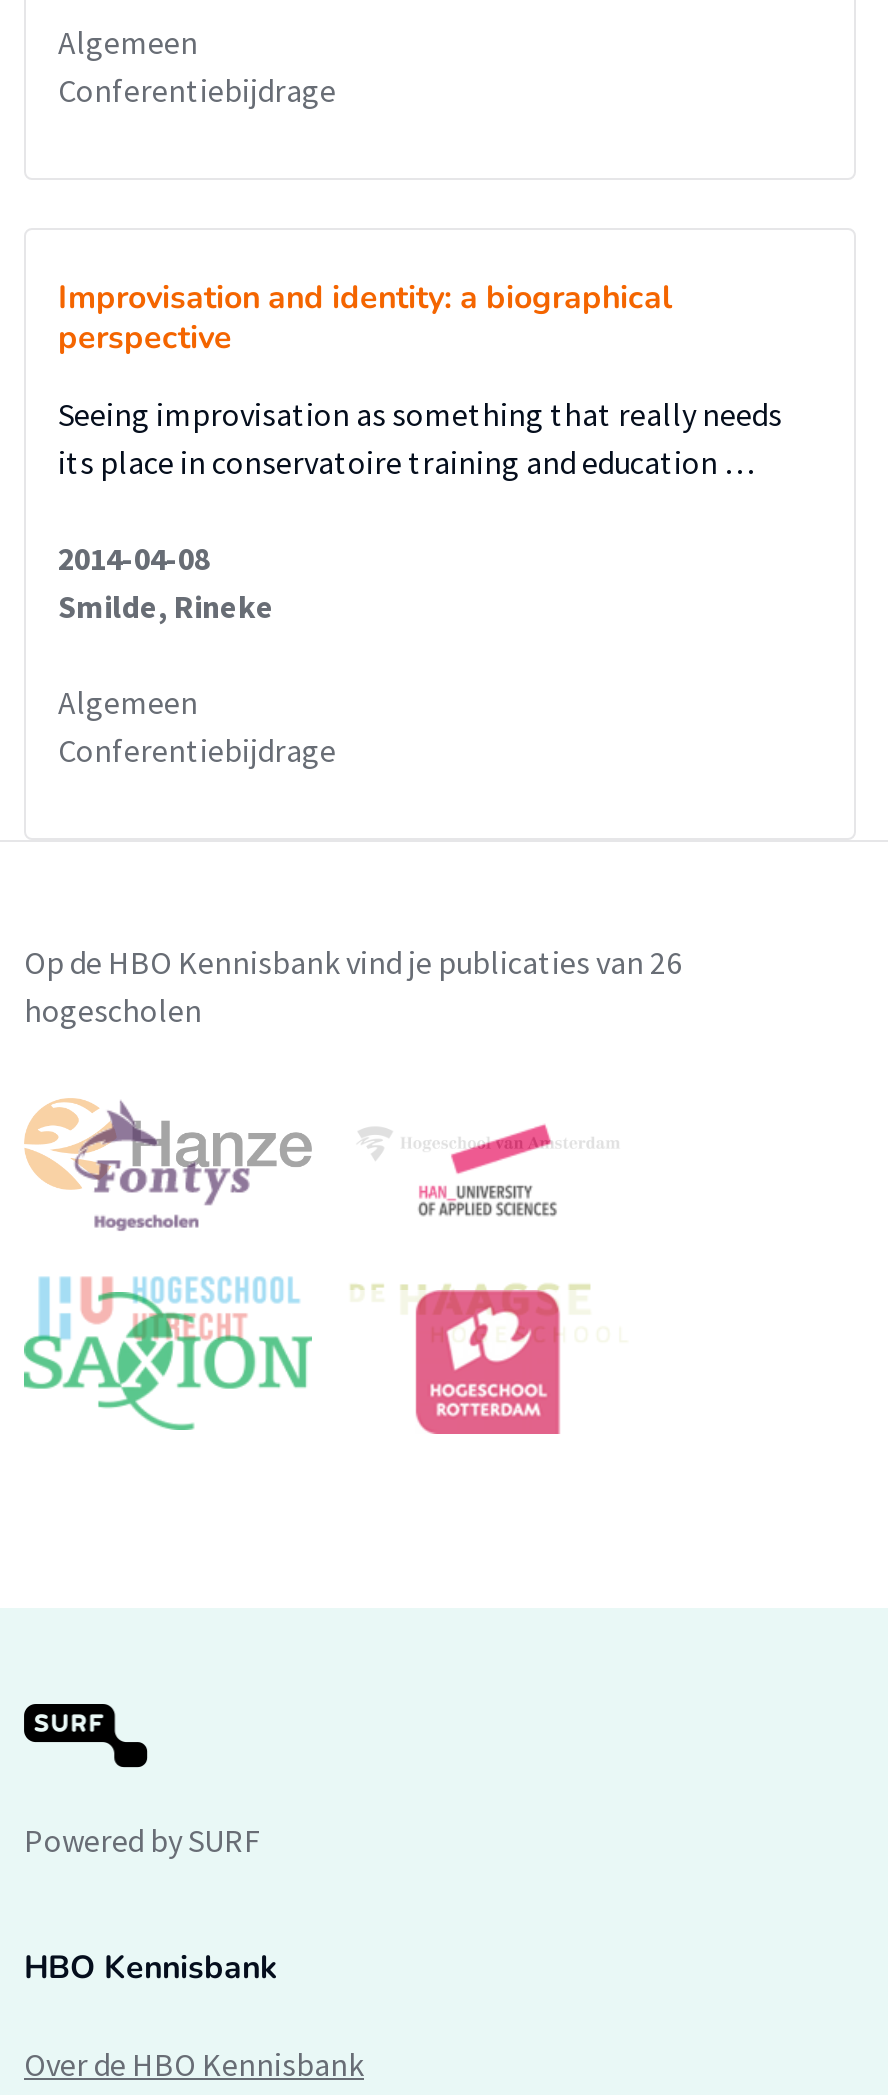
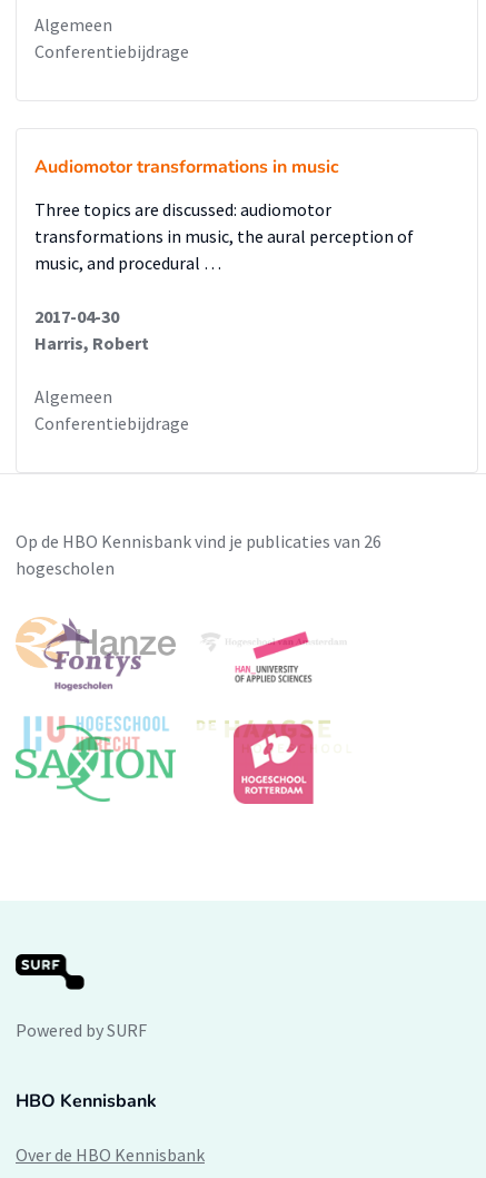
- Improvisation and identity: a biographical
- perspective
+ Audiomotor transformations in music

- Seeing improvisation as something that really needs
- its place in conservatoire training and education …
+ Three topics are discussed: audiomotor
+ transformations in music, the aural perception of
+ music, and procedural …

- 2014-04-08
- Smilde, Rineke
+ 2017-04-30
+ Harris, Robert
